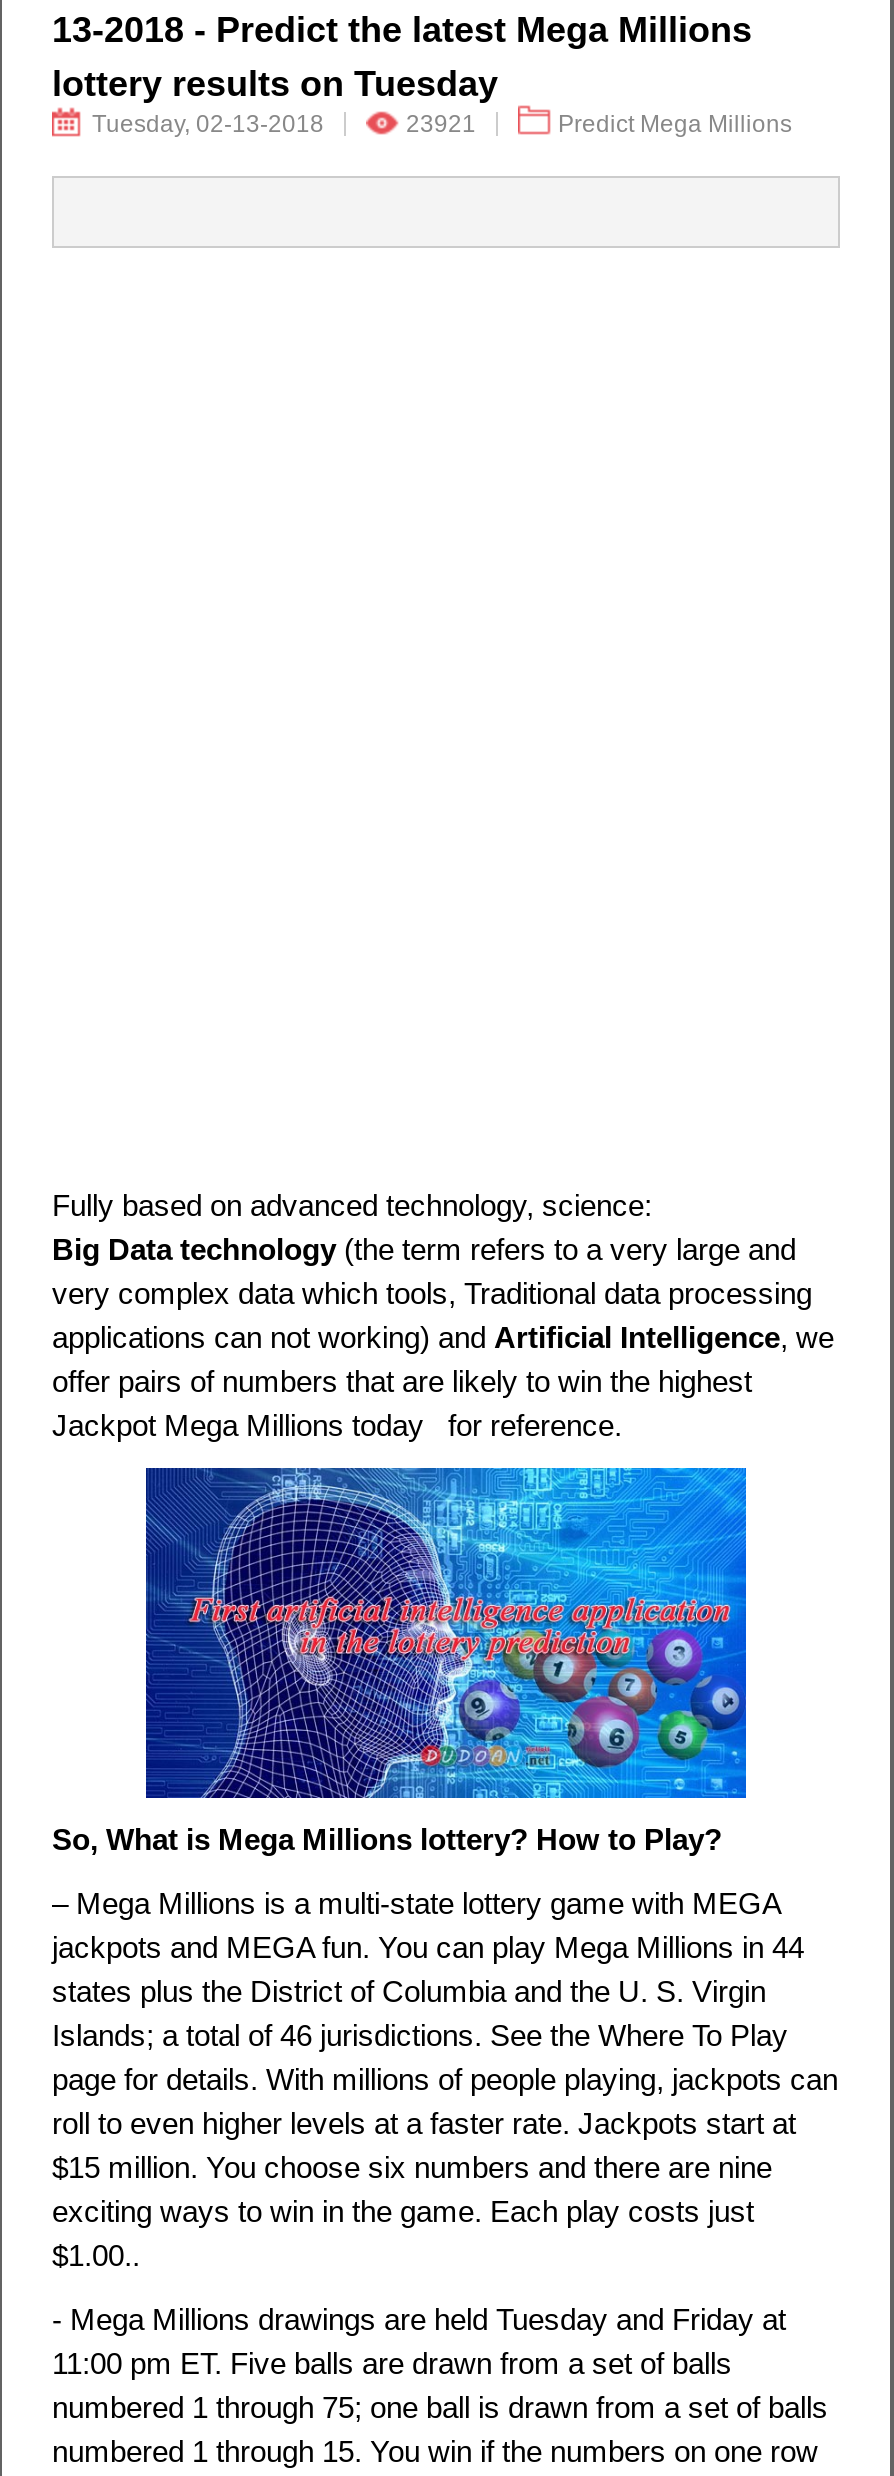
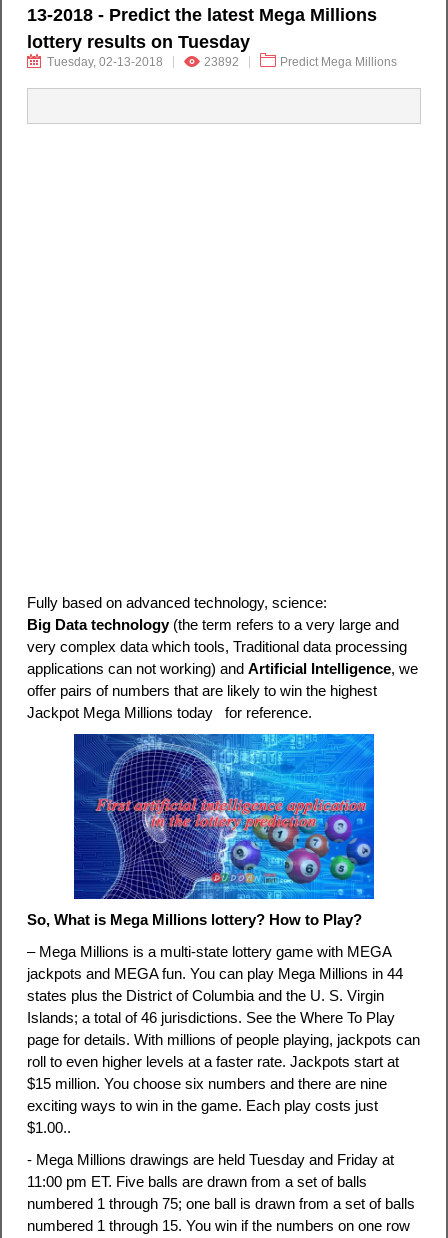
- 23921
+ 23892
